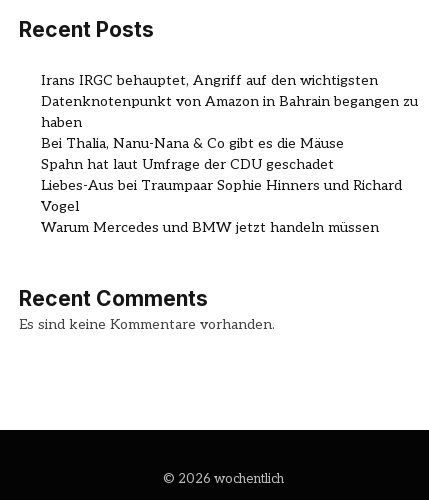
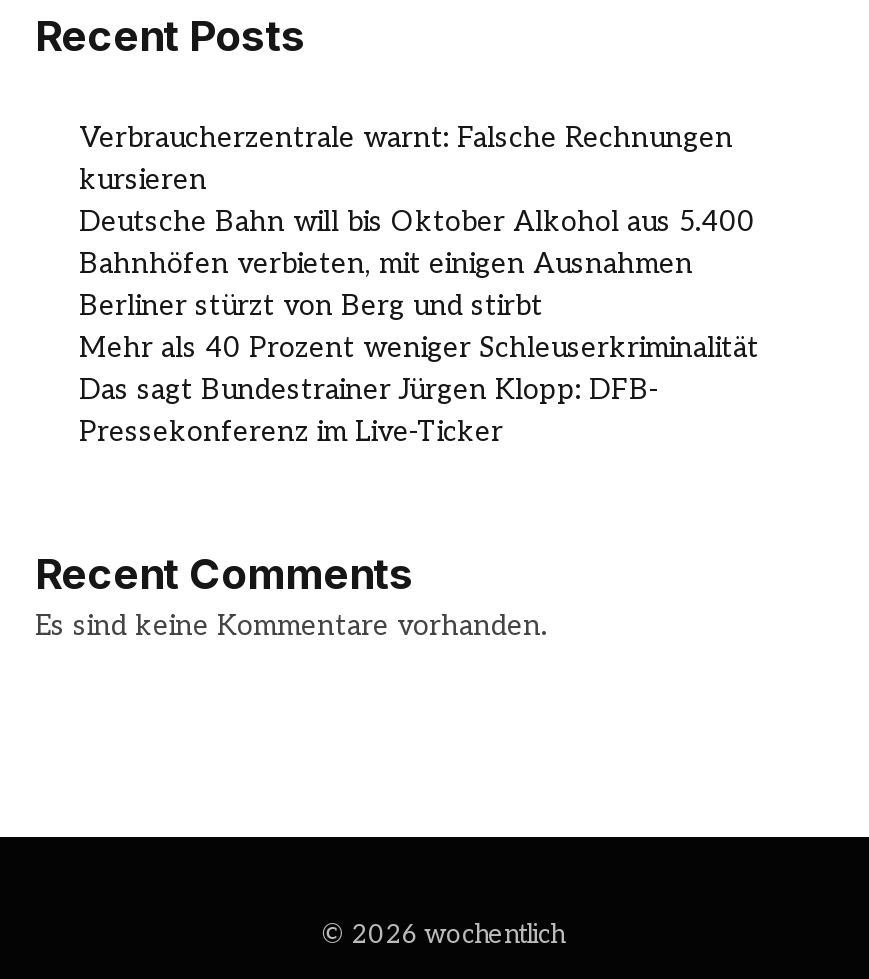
- Irans IRGC behauptet, Angriff auf den wichtigsten
- Datenknotenpunkt von Amazon in Bahrain begangen zu
- haben
- Bei Thalia, Nanu-Nana & Co gibt es die Mäuse
- Spahn hat laut Umfrage der CDU geschadet
- Liebes-Aus bei Traumpaar Sophie Hinners und Richard
- Vogel
- Warum Mercedes und BMW jetzt handeln müssen
+ Verbraucherzentrale warnt: Falsche Rechnungen
+ kursieren
+ Deutsche Bahn will bis Oktober Alkohol aus 5.400
+ Bahnhöfen verbieten, mit einigen Ausnahmen
+ Berliner stürzt von Berg und stirbt
+ Mehr als 40 Prozent weniger Schleuserkriminalität
+ Das sagt Bundestrainer Jürgen Klopp: DFB-
+ Pressekonferenz im Live-Ticker
